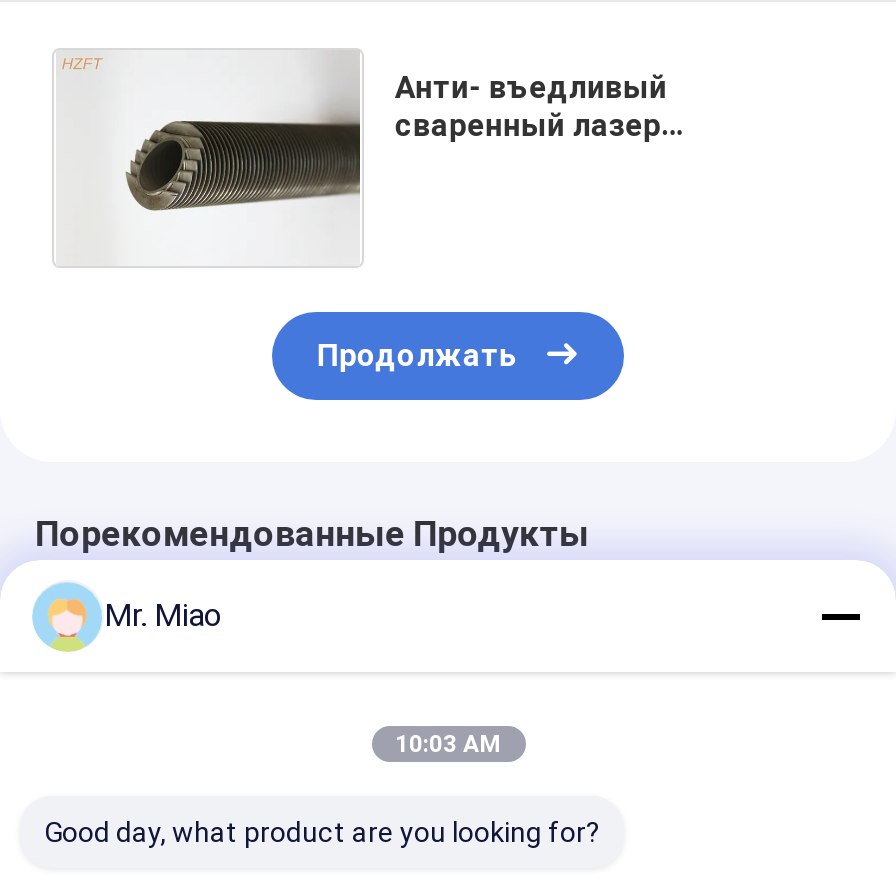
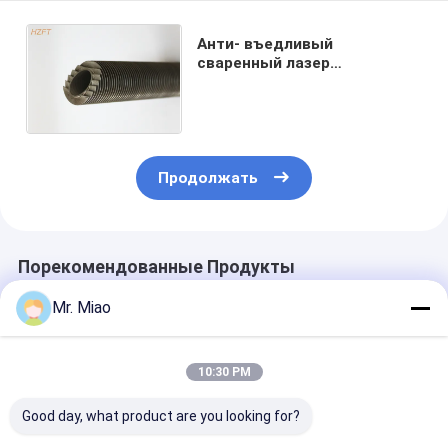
- 10:03 AM
+ 10:30 PM
